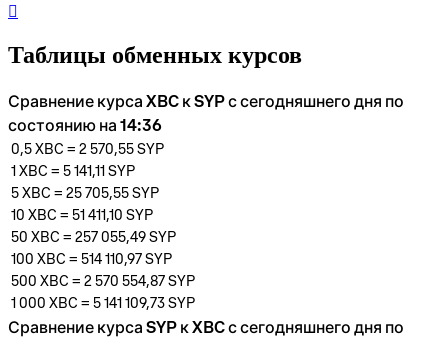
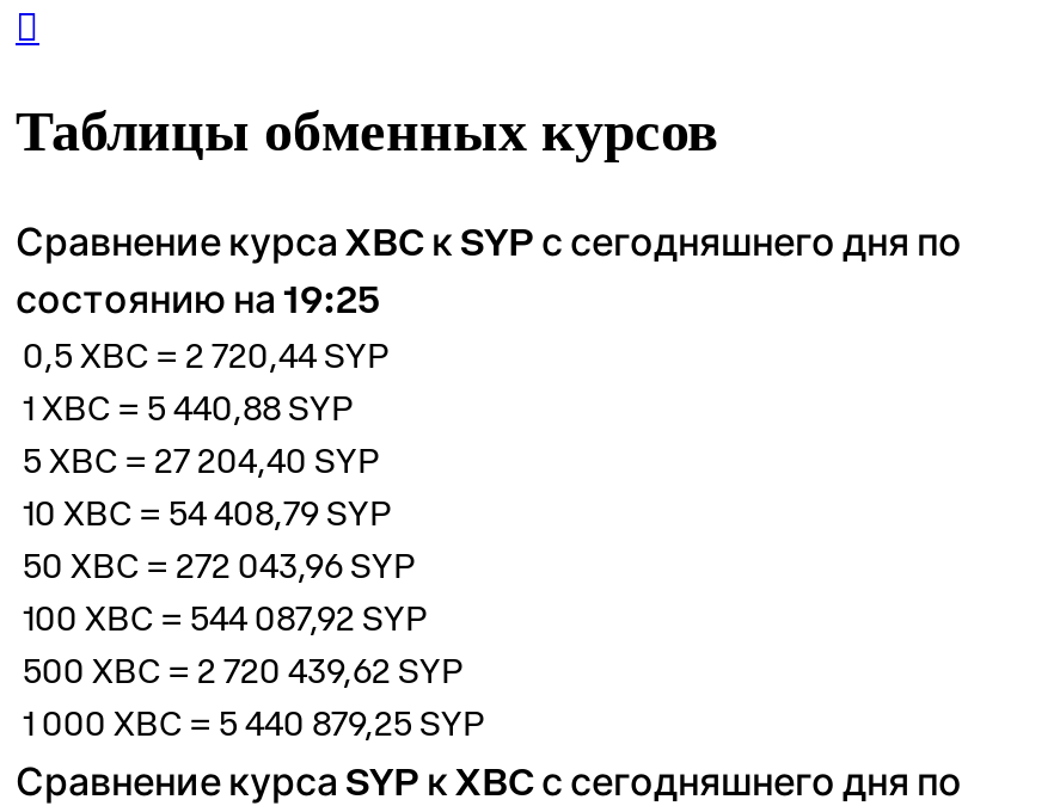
- состоянию на 14:36
+ состоянию на 19:25

- 0,5 XBC = 2 570,55 SYP
+ 0,5 XBC = 2 720,44 SYP

- 1 XBC = 5 141,11 SYP
+ 1 XBC = 5 440,88 SYP

- 5 XBC = 25 705,55 SYP
+ 5 XBC = 27 204,40 SYP

- 10 XBC = 51 411,10 SYP
+ 10 XBC = 54 408,79 SYP

- 50 XBC = 257 055,49 SYP
+ 50 XBC = 272 043,96 SYP

- 100 XBC = 514 110,97 SYP
+ 100 XBC = 544 087,92 SYP

- 500 XBC = 2 570 554,87 SYP
+ 500 XBC = 2 720 439,62 SYP

- 1 000 XBC = 5 141 109,73 SYP
+ 1 000 XBC = 5 440 879,25 SYP
